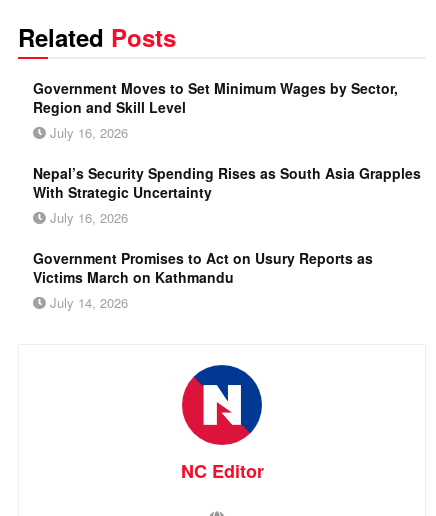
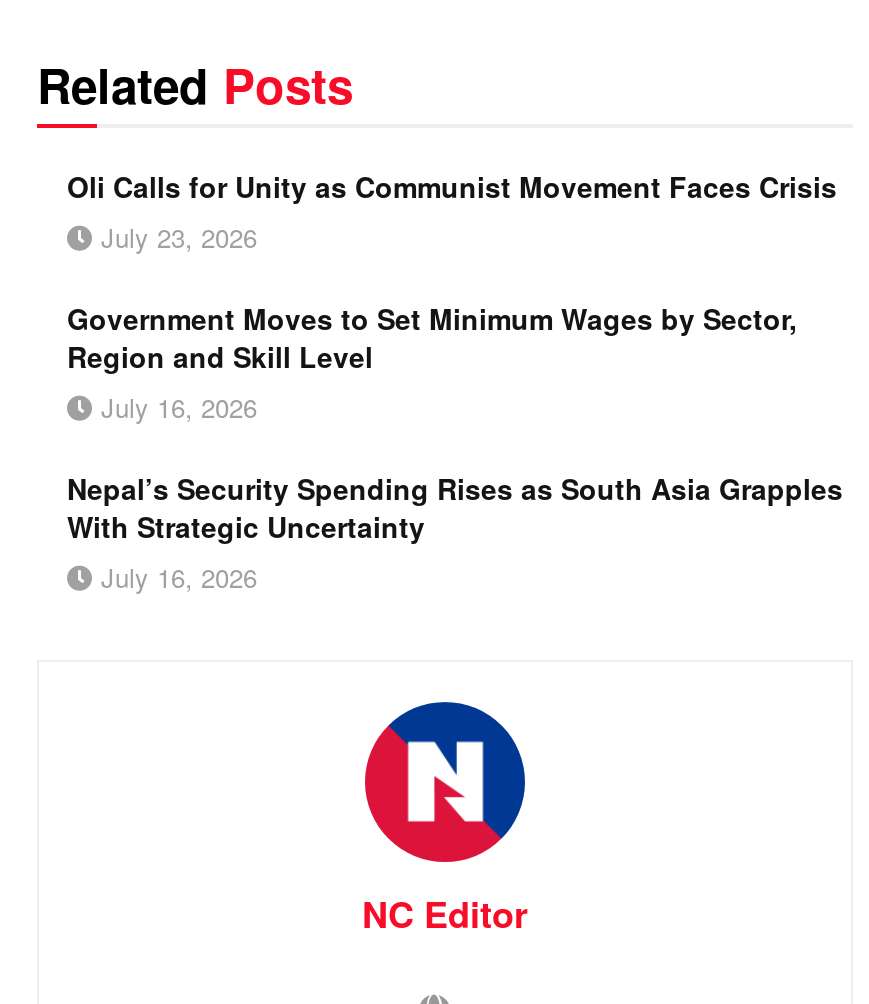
+ Oli Calls for Unity as Communist Movement Faces Crisis
+ July 23, 2026

moved down: Government Moves to Set Minimum Wages by Sector, | Region and Skill Level | July 16, 2026 | Nepal’s Security Spending Rises as South Asia Grapples | With Strategic Uncertainty | July 16, 2026

- Government Promises to Act on Usury Reports as
- Victims March on Kathmandu
- July 14, 2026
